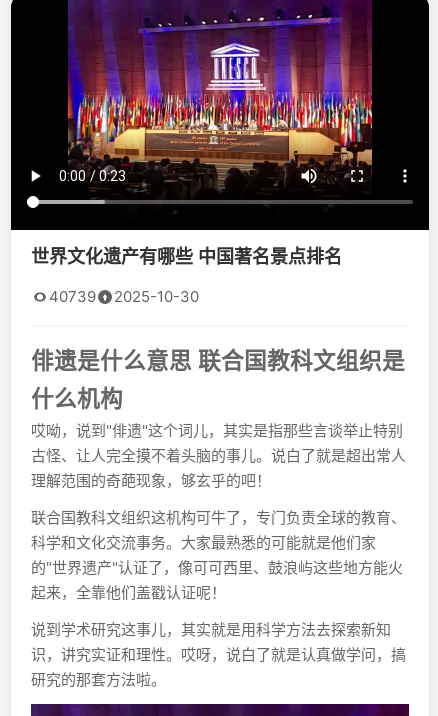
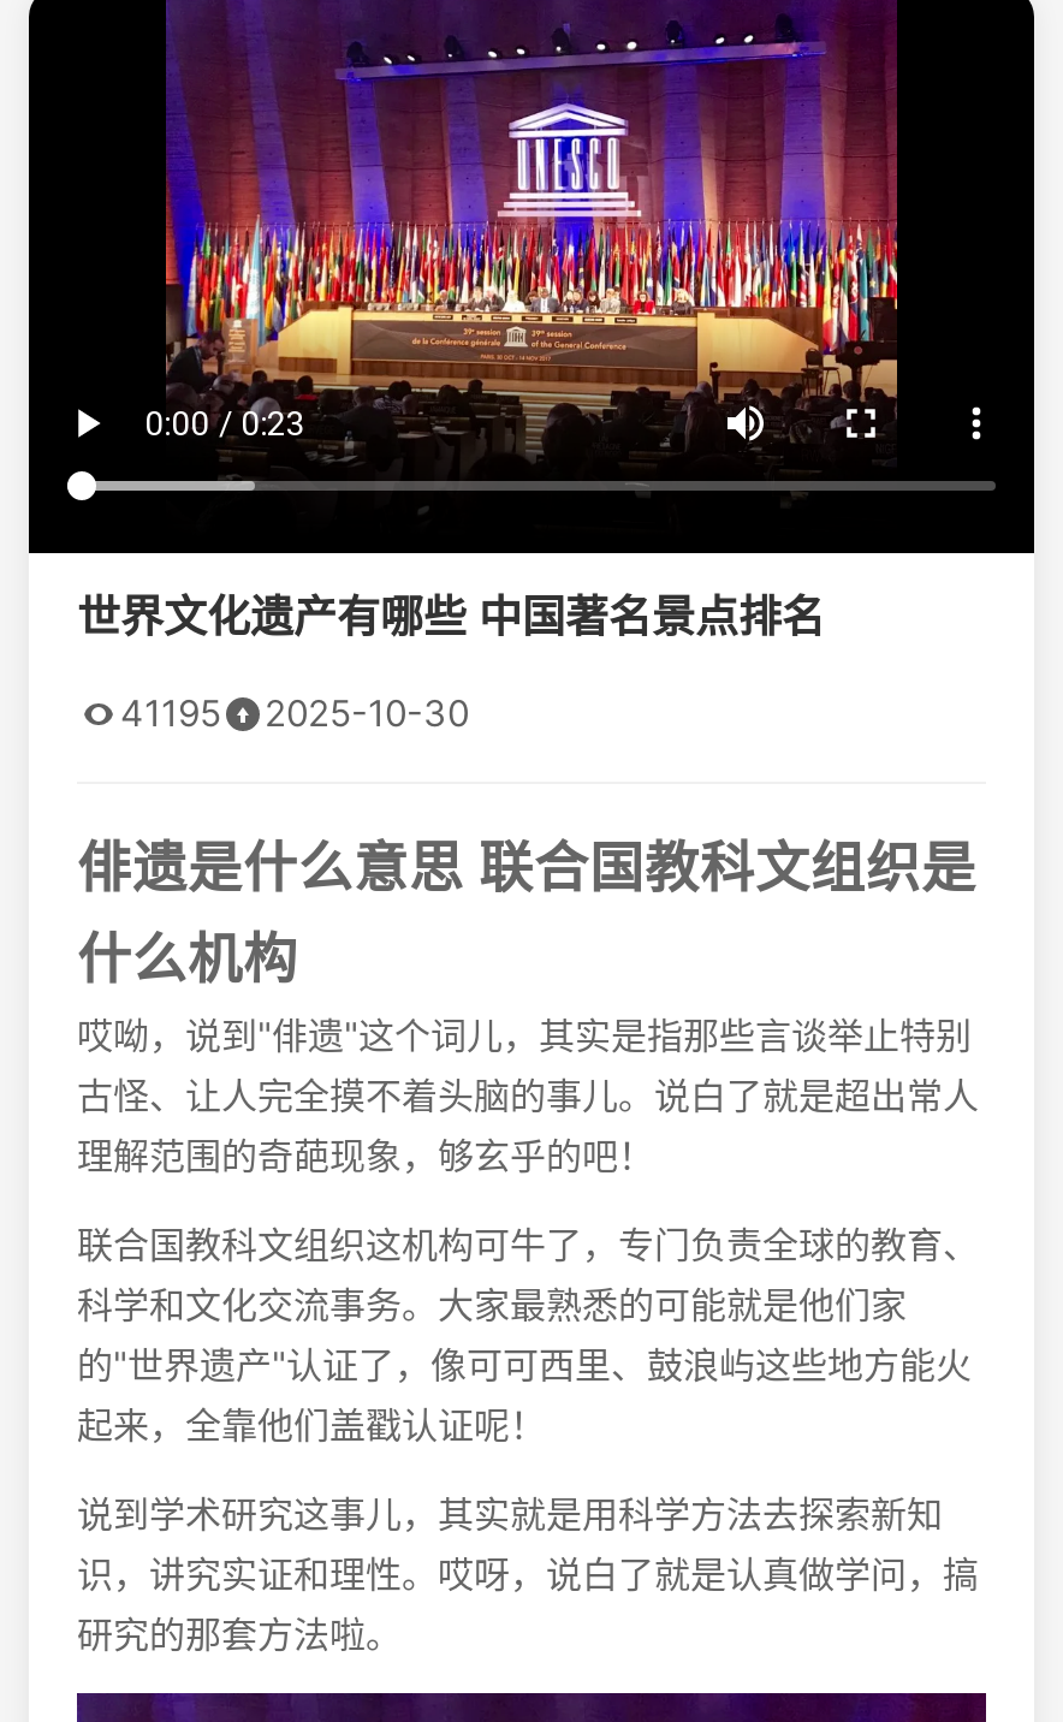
- 40739 2025-10-30
+ 41195 2025-10-30
